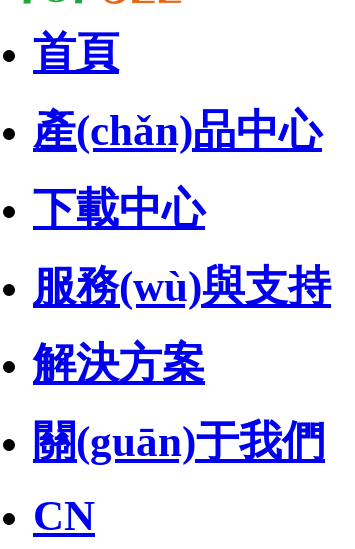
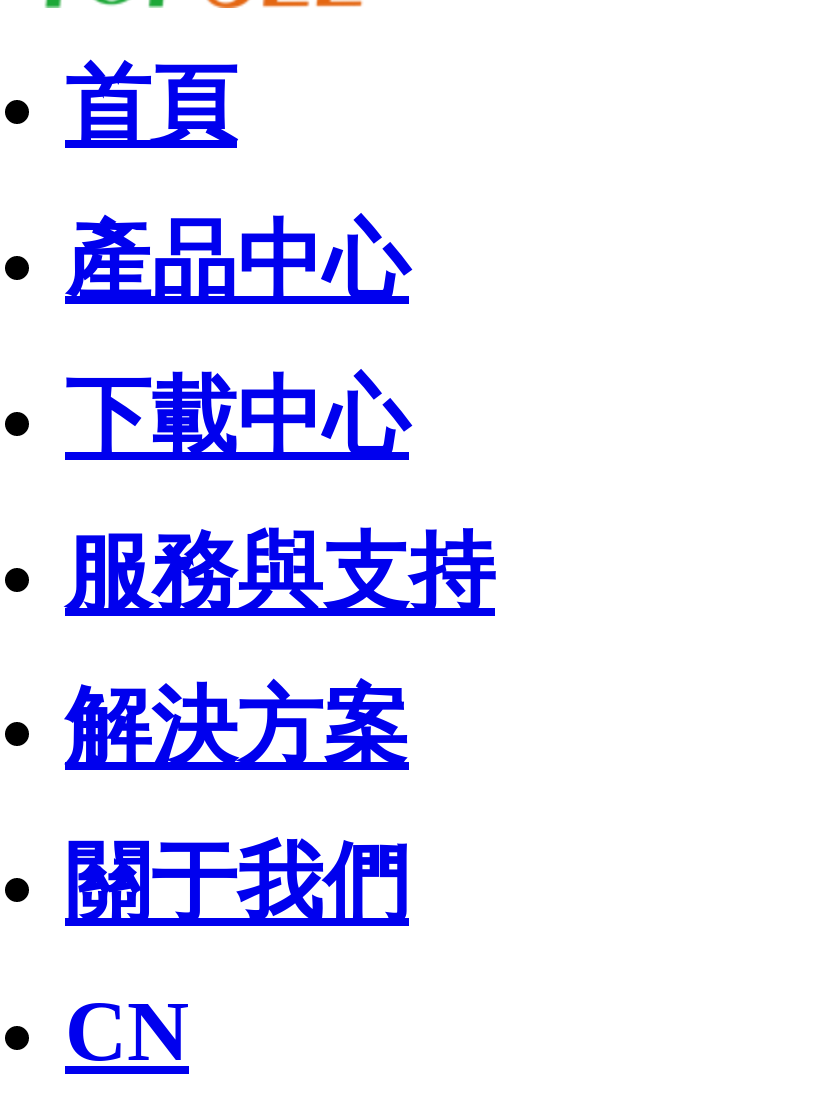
- 產(chǎn)品中心
+ 產品中心

- 服務(wù)與支持
+ 服務與支持

- 關(guān)于我們
+ 關于我們
